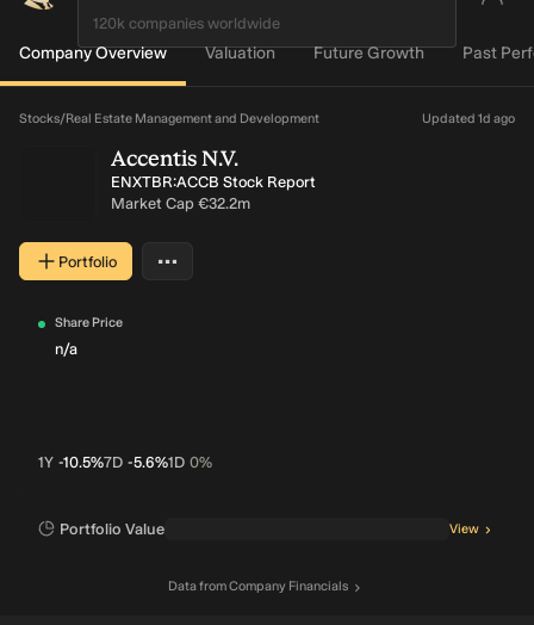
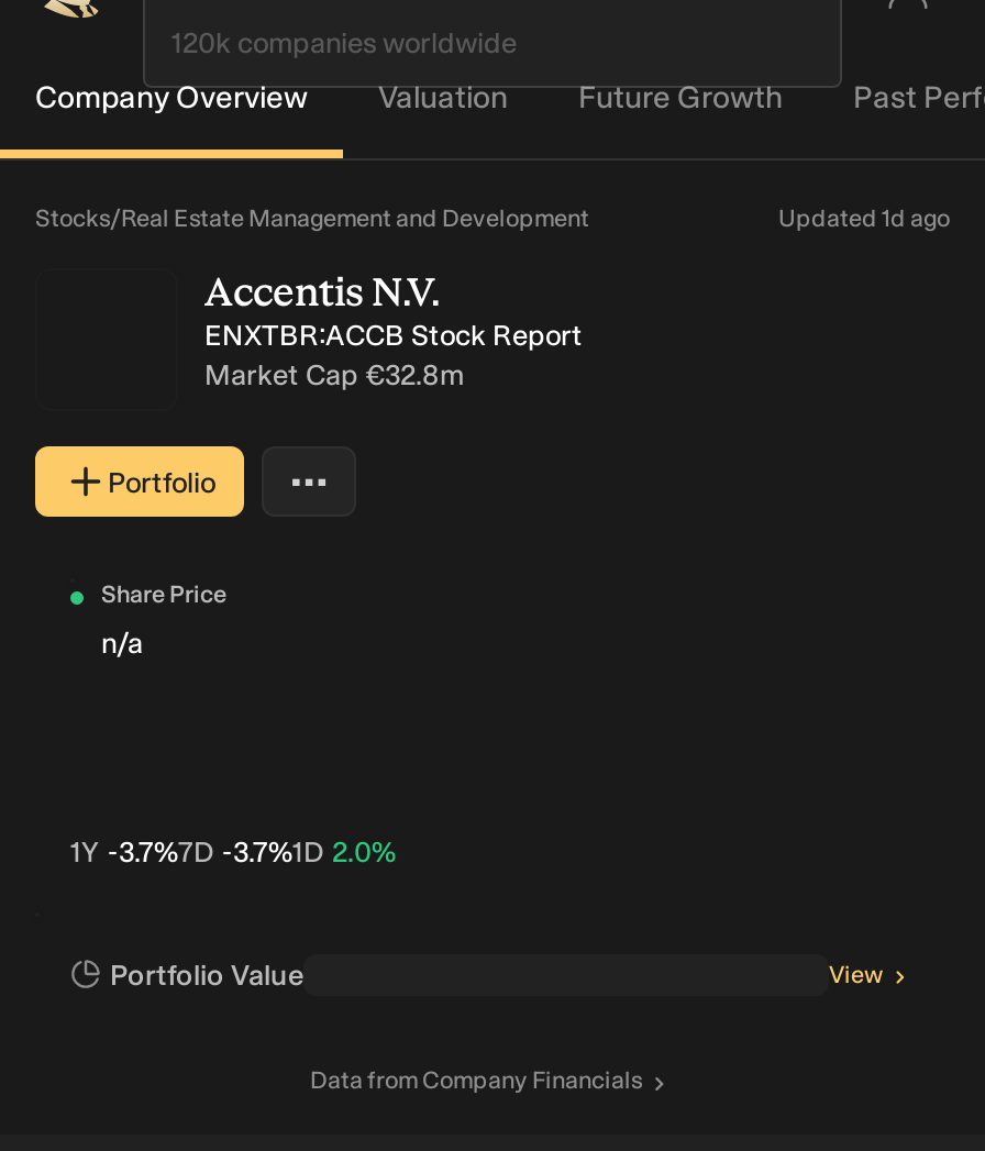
- Market Cap €32.2m
+ Market Cap €32.8m

- 1Y -10.5%7D -5.6%1D 0%
+ 1Y -3.7%7D -3.7%1D 2.0%
